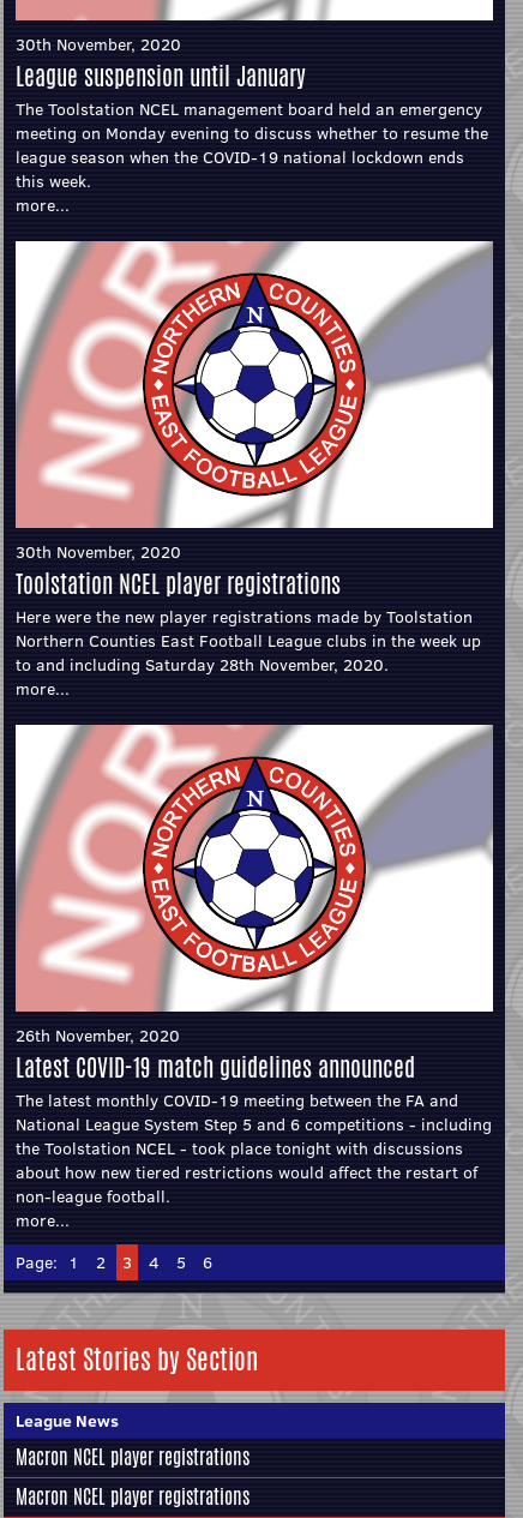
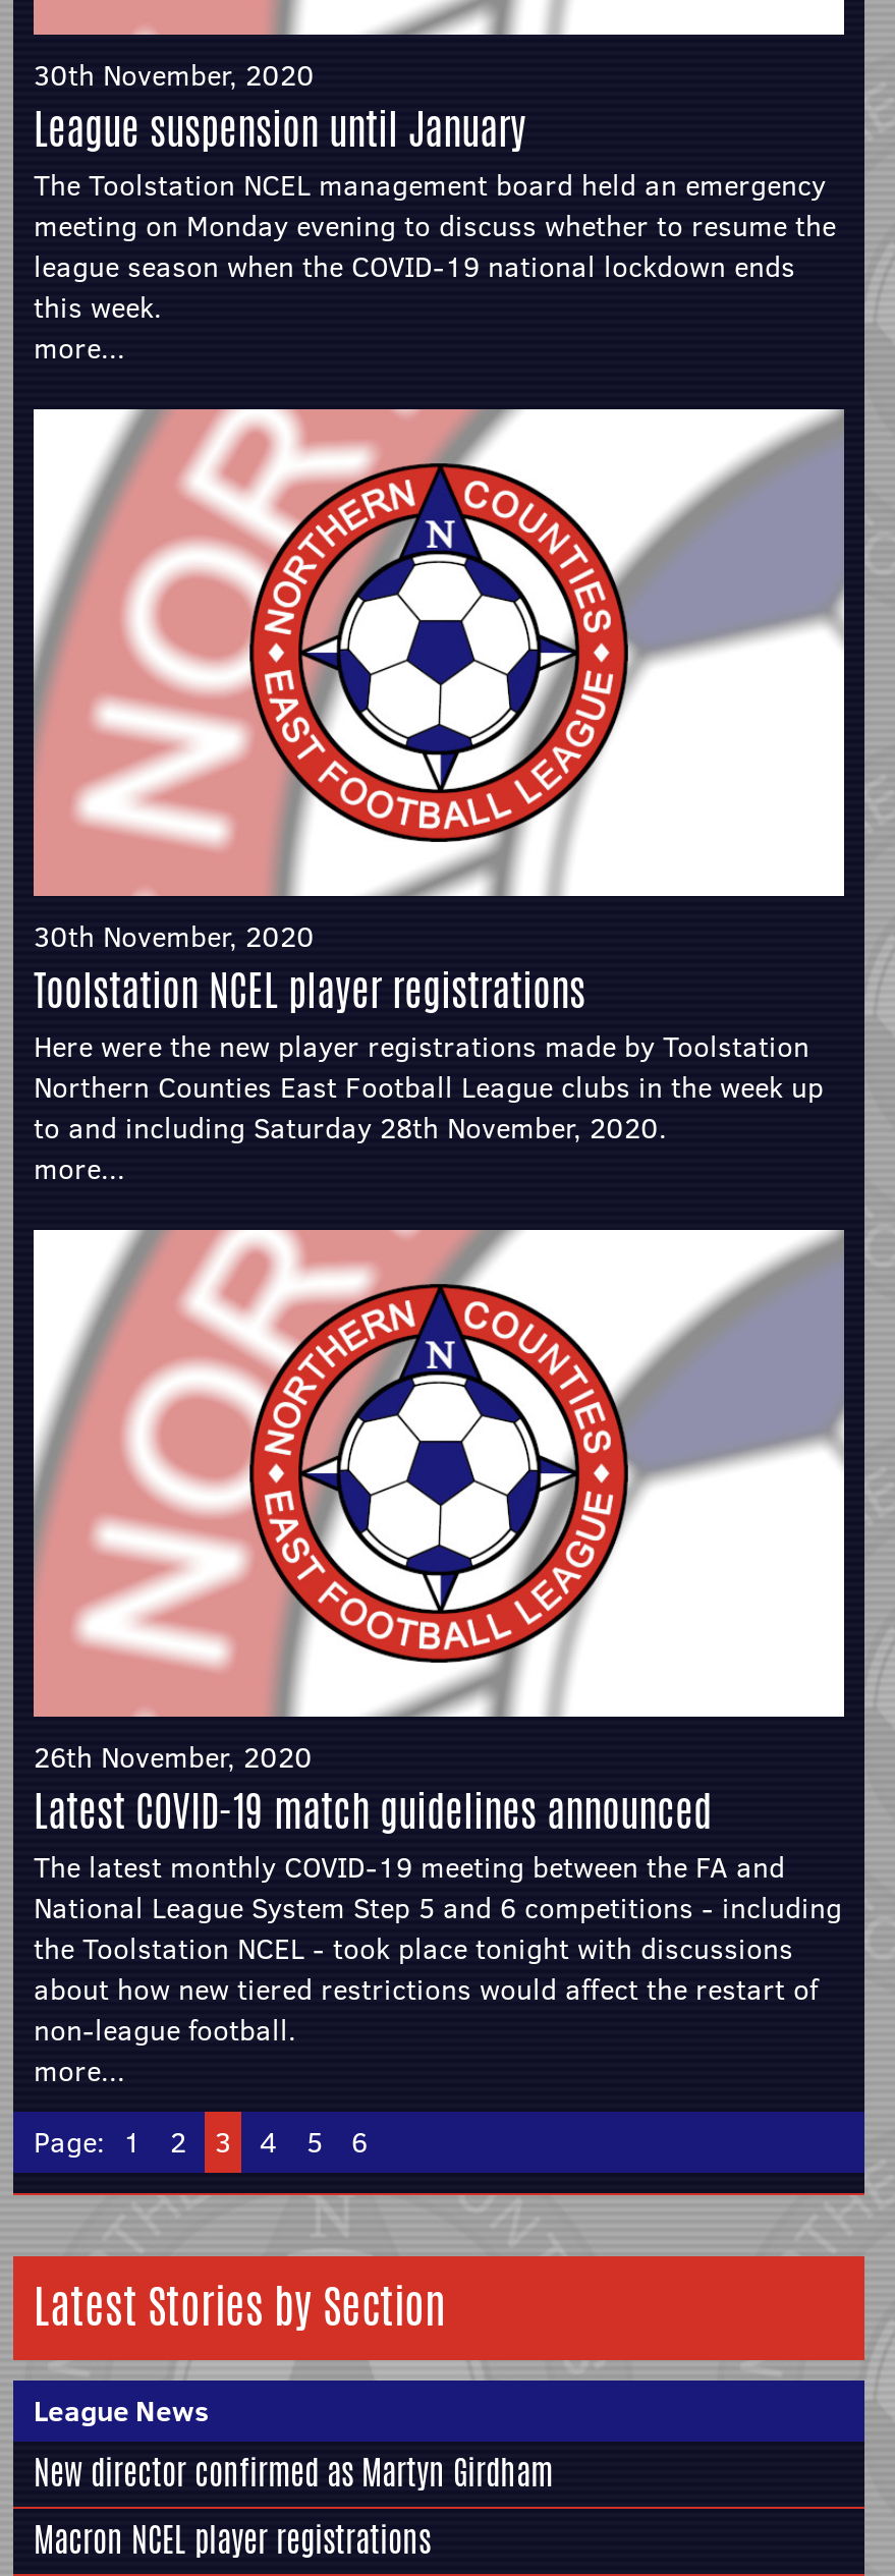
- Macron NCEL player registrations
+ New director confirmed as Martyn Girdham
